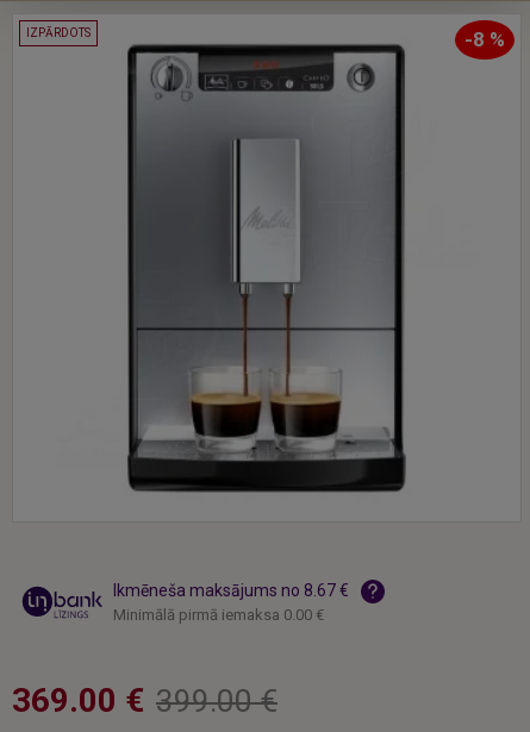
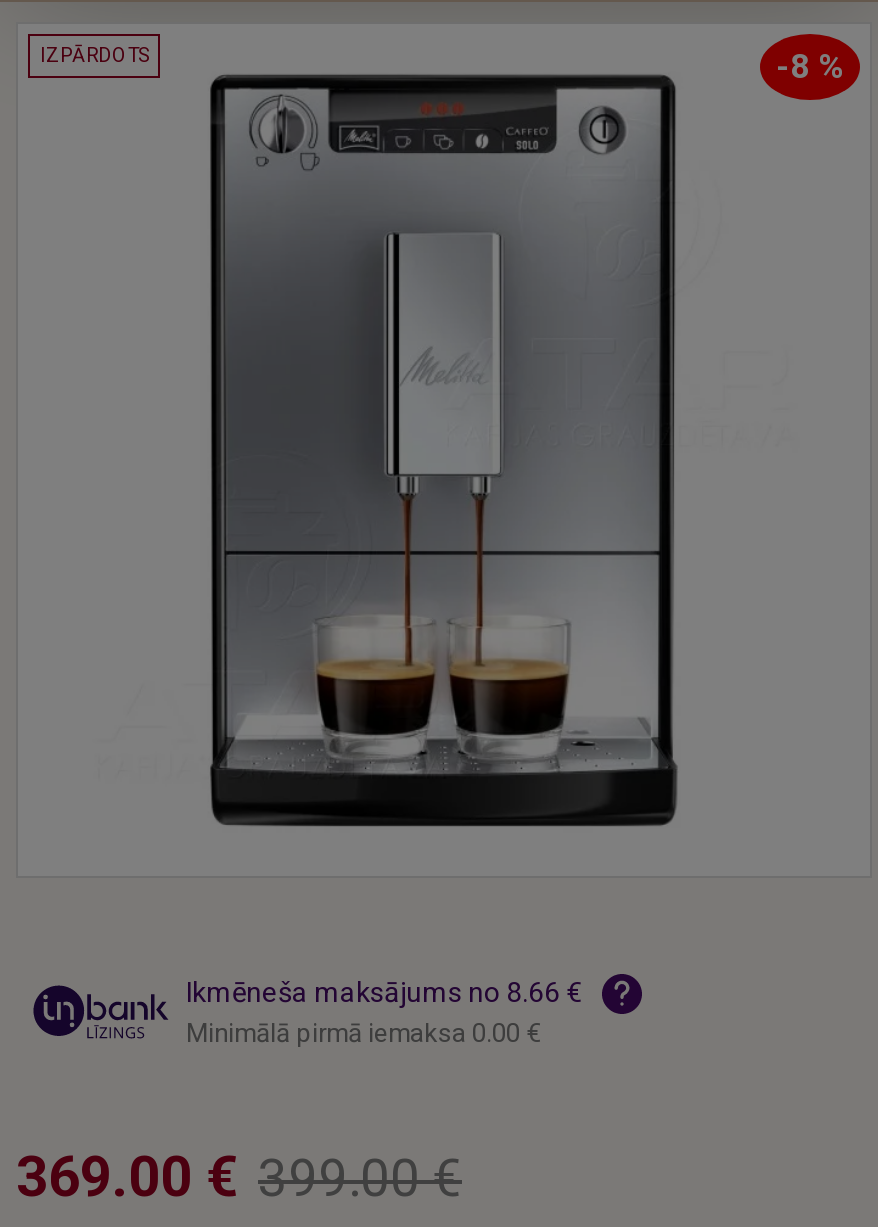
- Ikmēneša maksājums no 8.67 €
+ Ikmēneša maksājums no 8.66 €
